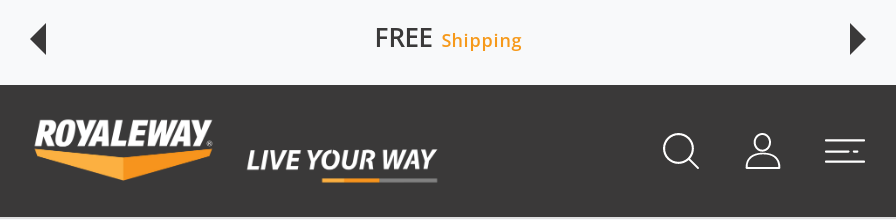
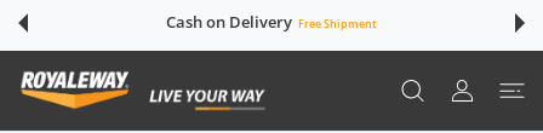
- FREE Shipping
+ Cash on Delivery Free Shipment
